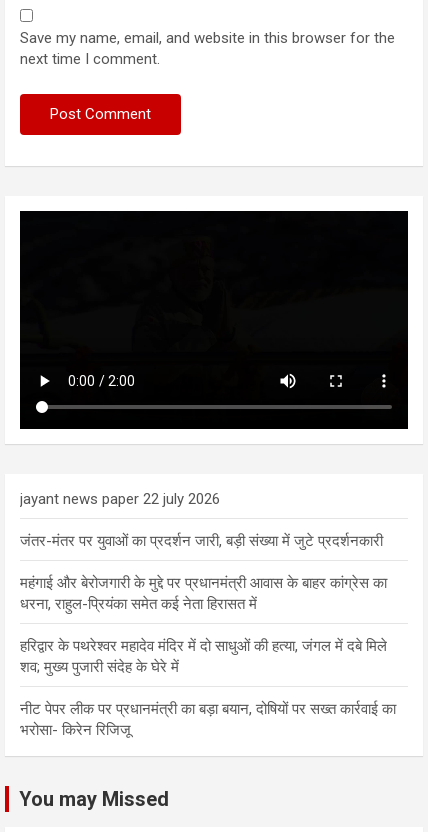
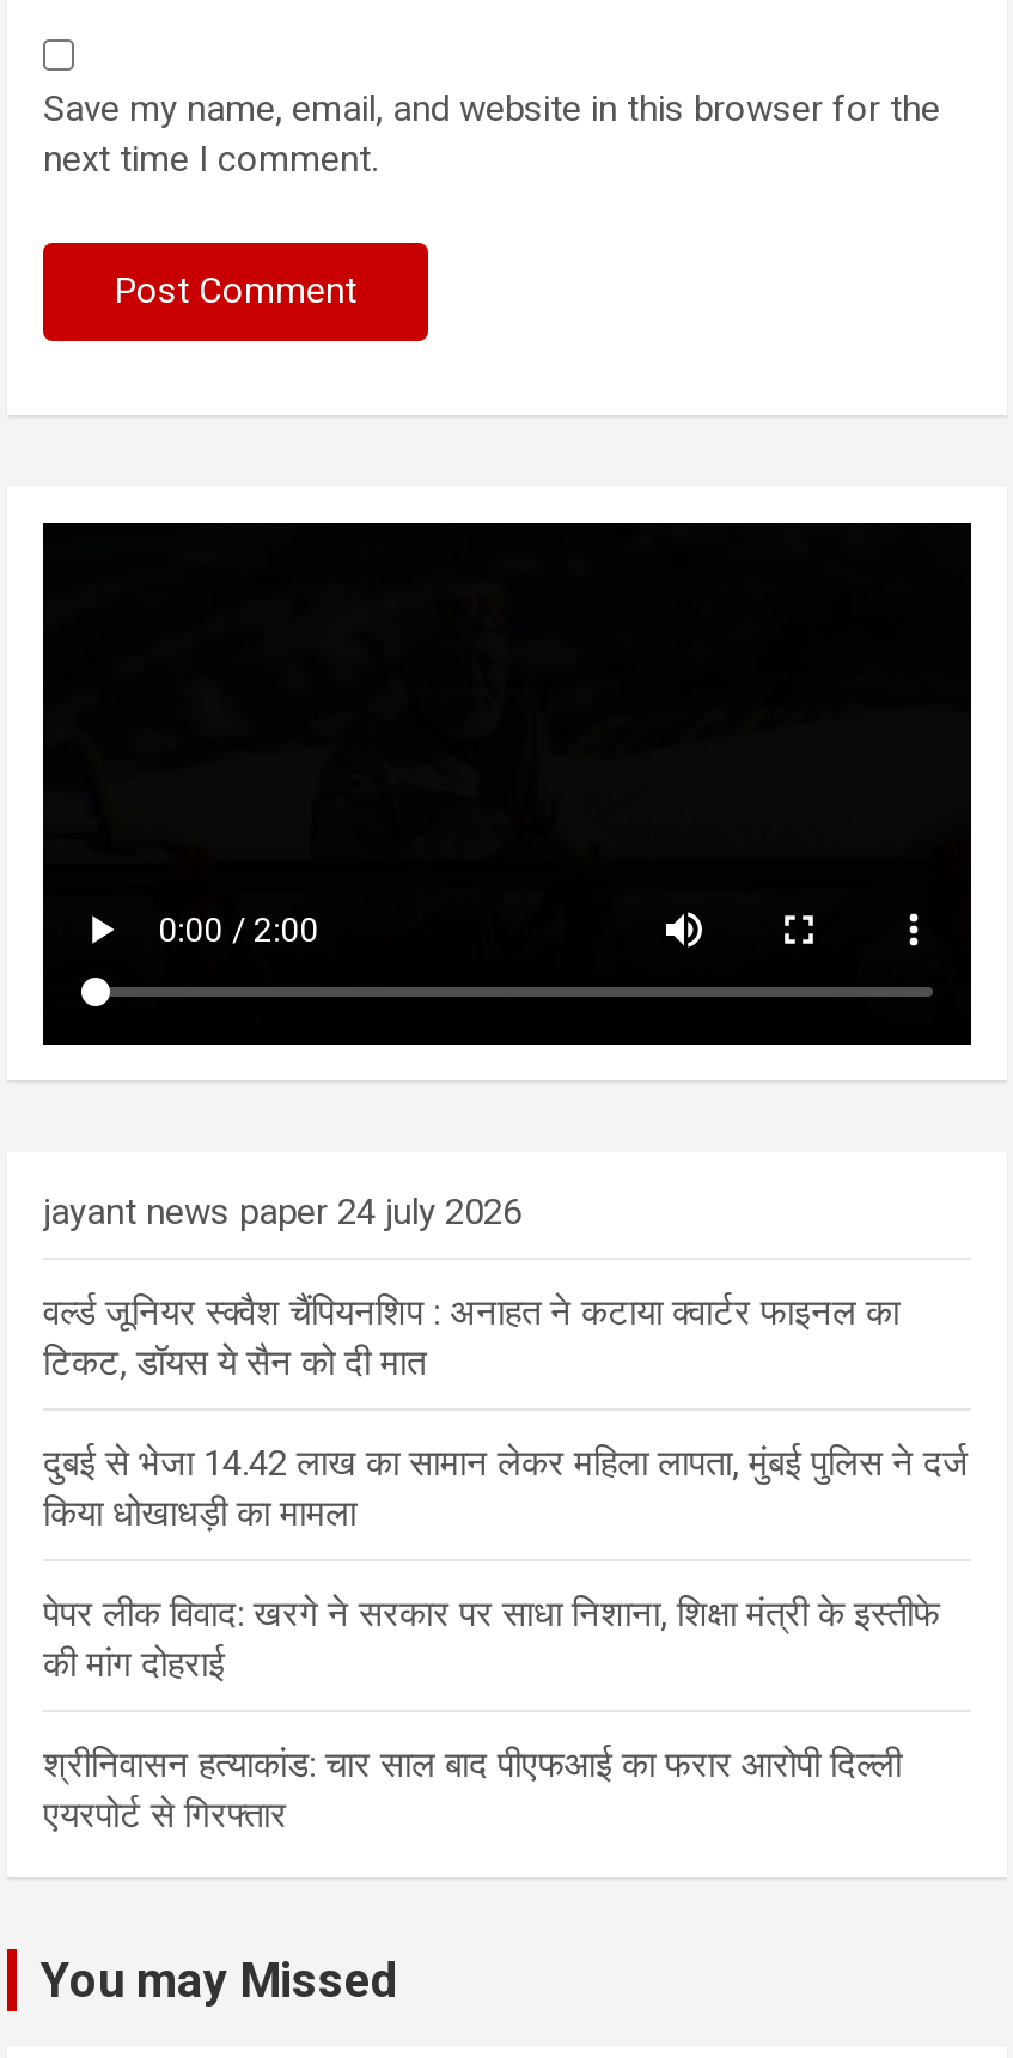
- jayant news paper 22 july 2026
+ jayant news paper 24 july 2026

- जंतर-मंतर पर युवाओं का प्रदर्शन जारी, बड़ी संख्या में जुटे प्रदर्शनकारी
+ वर्ल्ड जूनियर स्क्वैश चैंपियनशिप : अनाहत ने कटाया क्वार्टर फाइनल का
+ टिकट, डॉयस ये सैन को दी मात

- महंगाई और बेरोजगारी के मुद्दे पर प्रधानमंत्री आवास के बाहर कांग्रेस का
- धरना, राहुल-प्रियंका समेत कई नेता हिरासत में
+ दुबई से भेजा 14.42 लाख का सामान लेकर महिला लापता, मुंबई पुलिस ने दर्ज
+ किया धोखाधड़ी का मामला

- हरिद्वार के पथरेश्वर महादेव मंदिर में दो साधुओं की हत्या, जंगल में दबे मिले
- शव; मुख्य पुजारी संदेह के घेरे में
+ पेपर लीक विवाद: खरगे ने सरकार पर साधा निशाना, शिक्षा मंत्री के इस्तीफे
+ की मांग दोहराई

- नीट पेपर लीक पर प्रधानमंत्री का बड़ा बयान, दोषियों पर सख्त कार्रवाई का
- भरोसा- किरेन रिजिजू
+ श्रीनिवासन हत्याकांड: चार साल बाद पीएफआई का फरार आरोपी दिल्ली
+ एयरपोर्ट से गिरफ्तार
